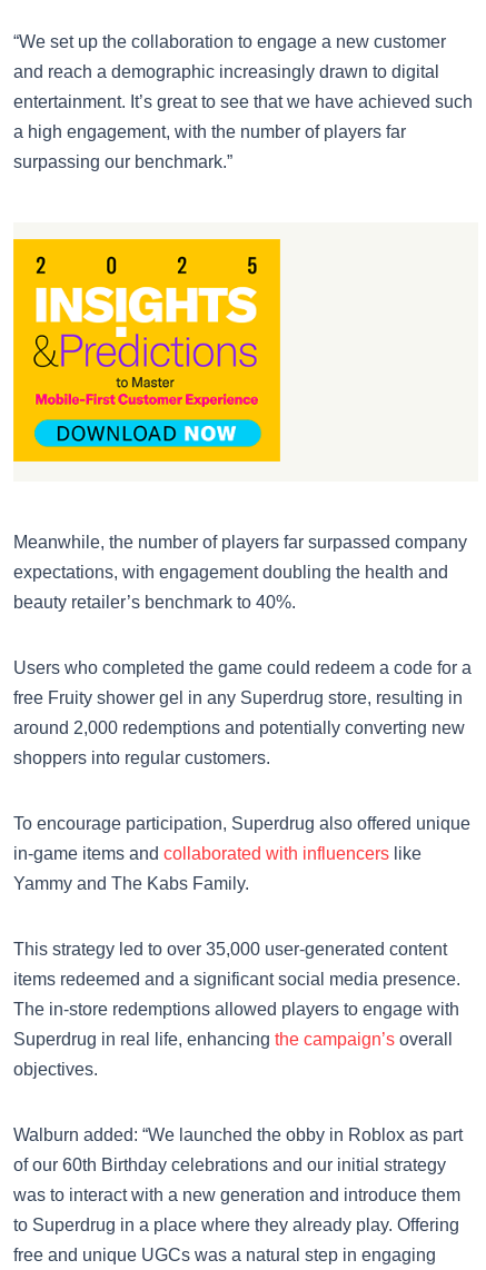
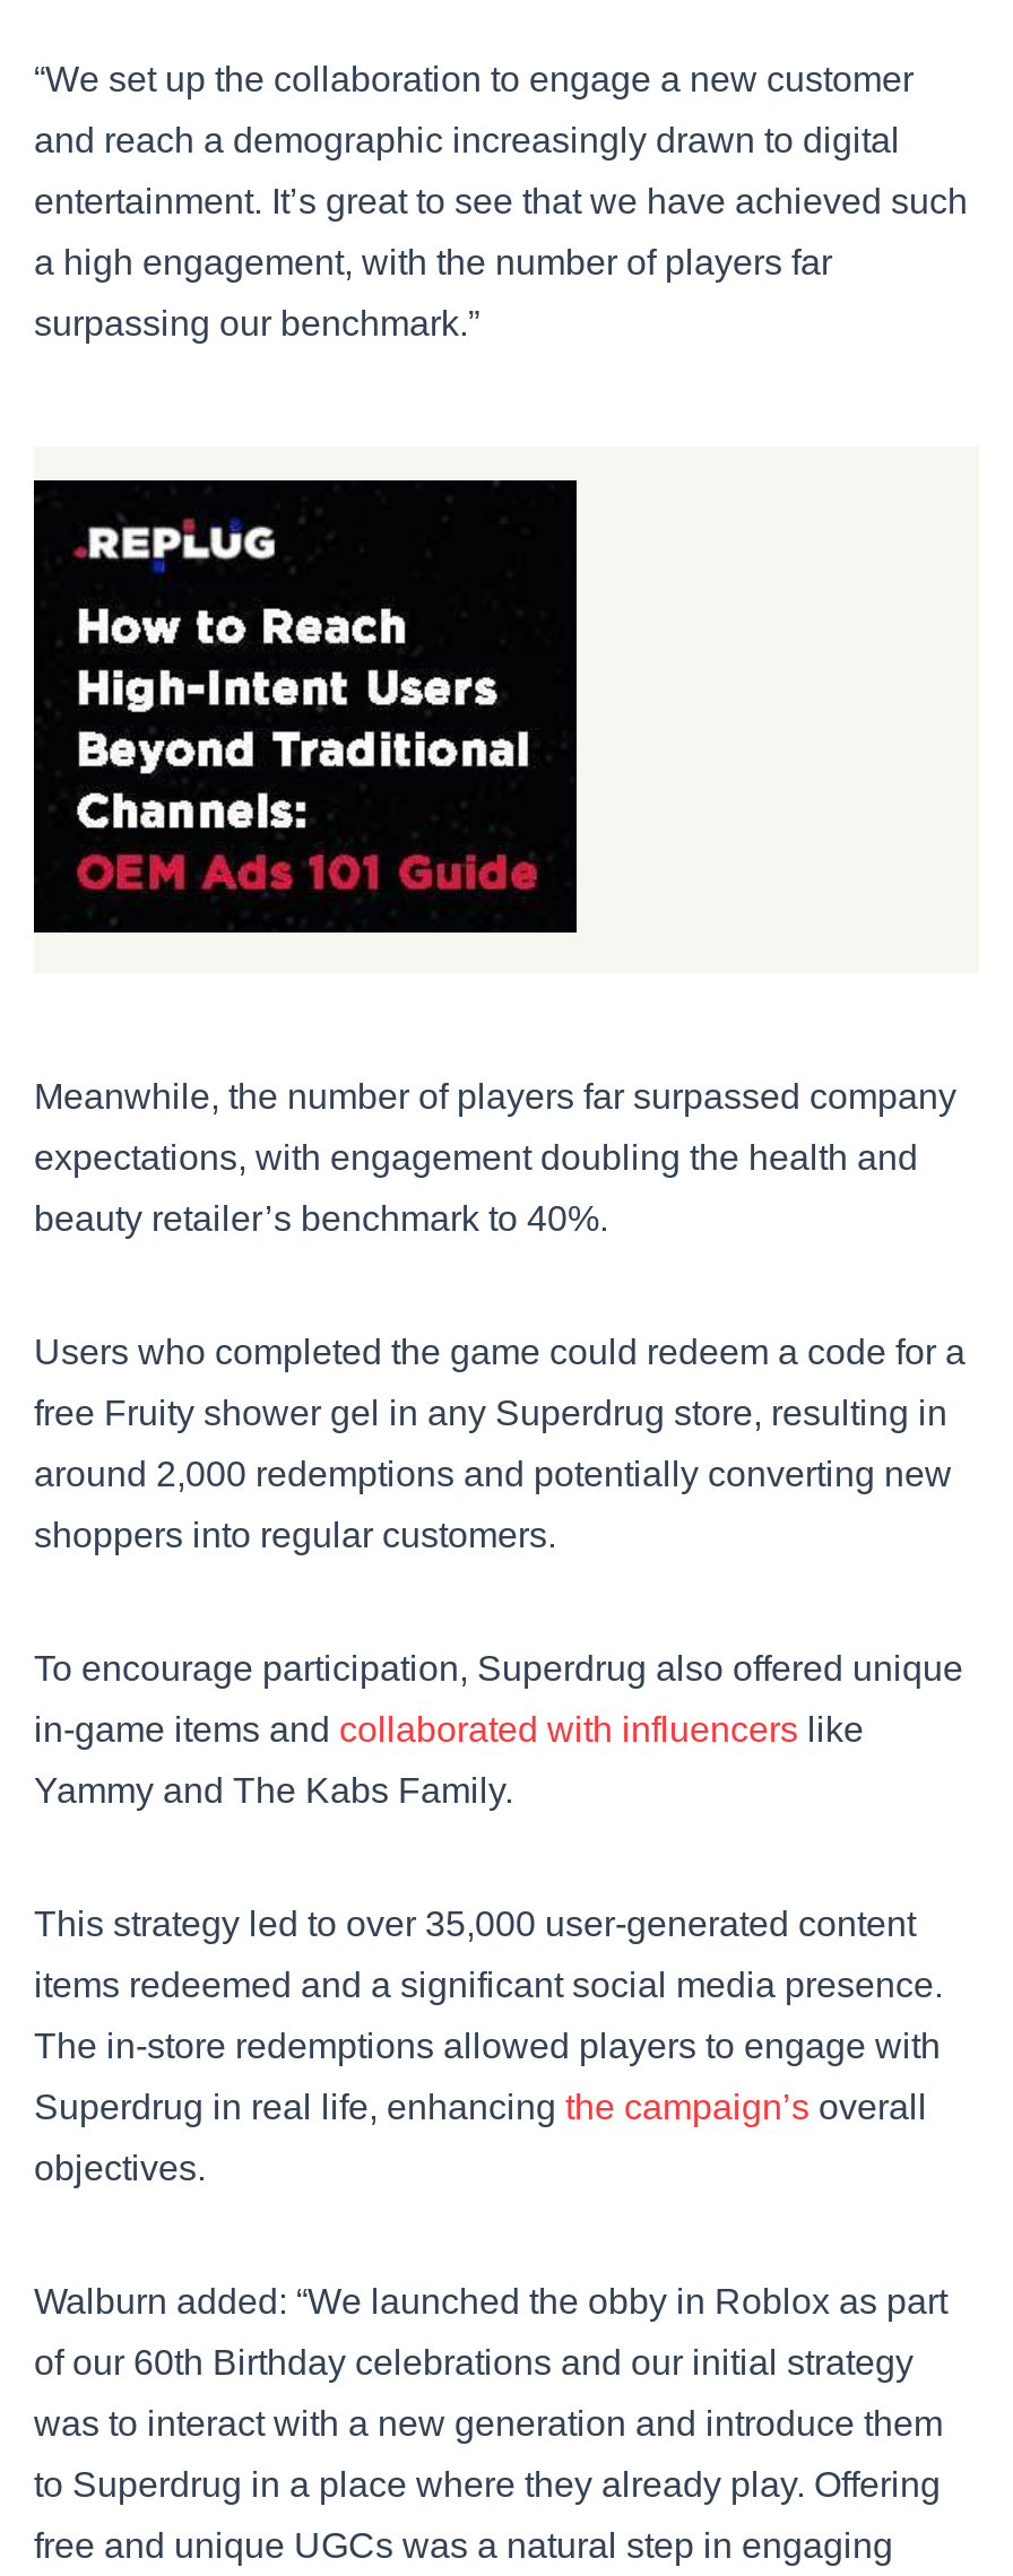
- [image]
+ [image]
